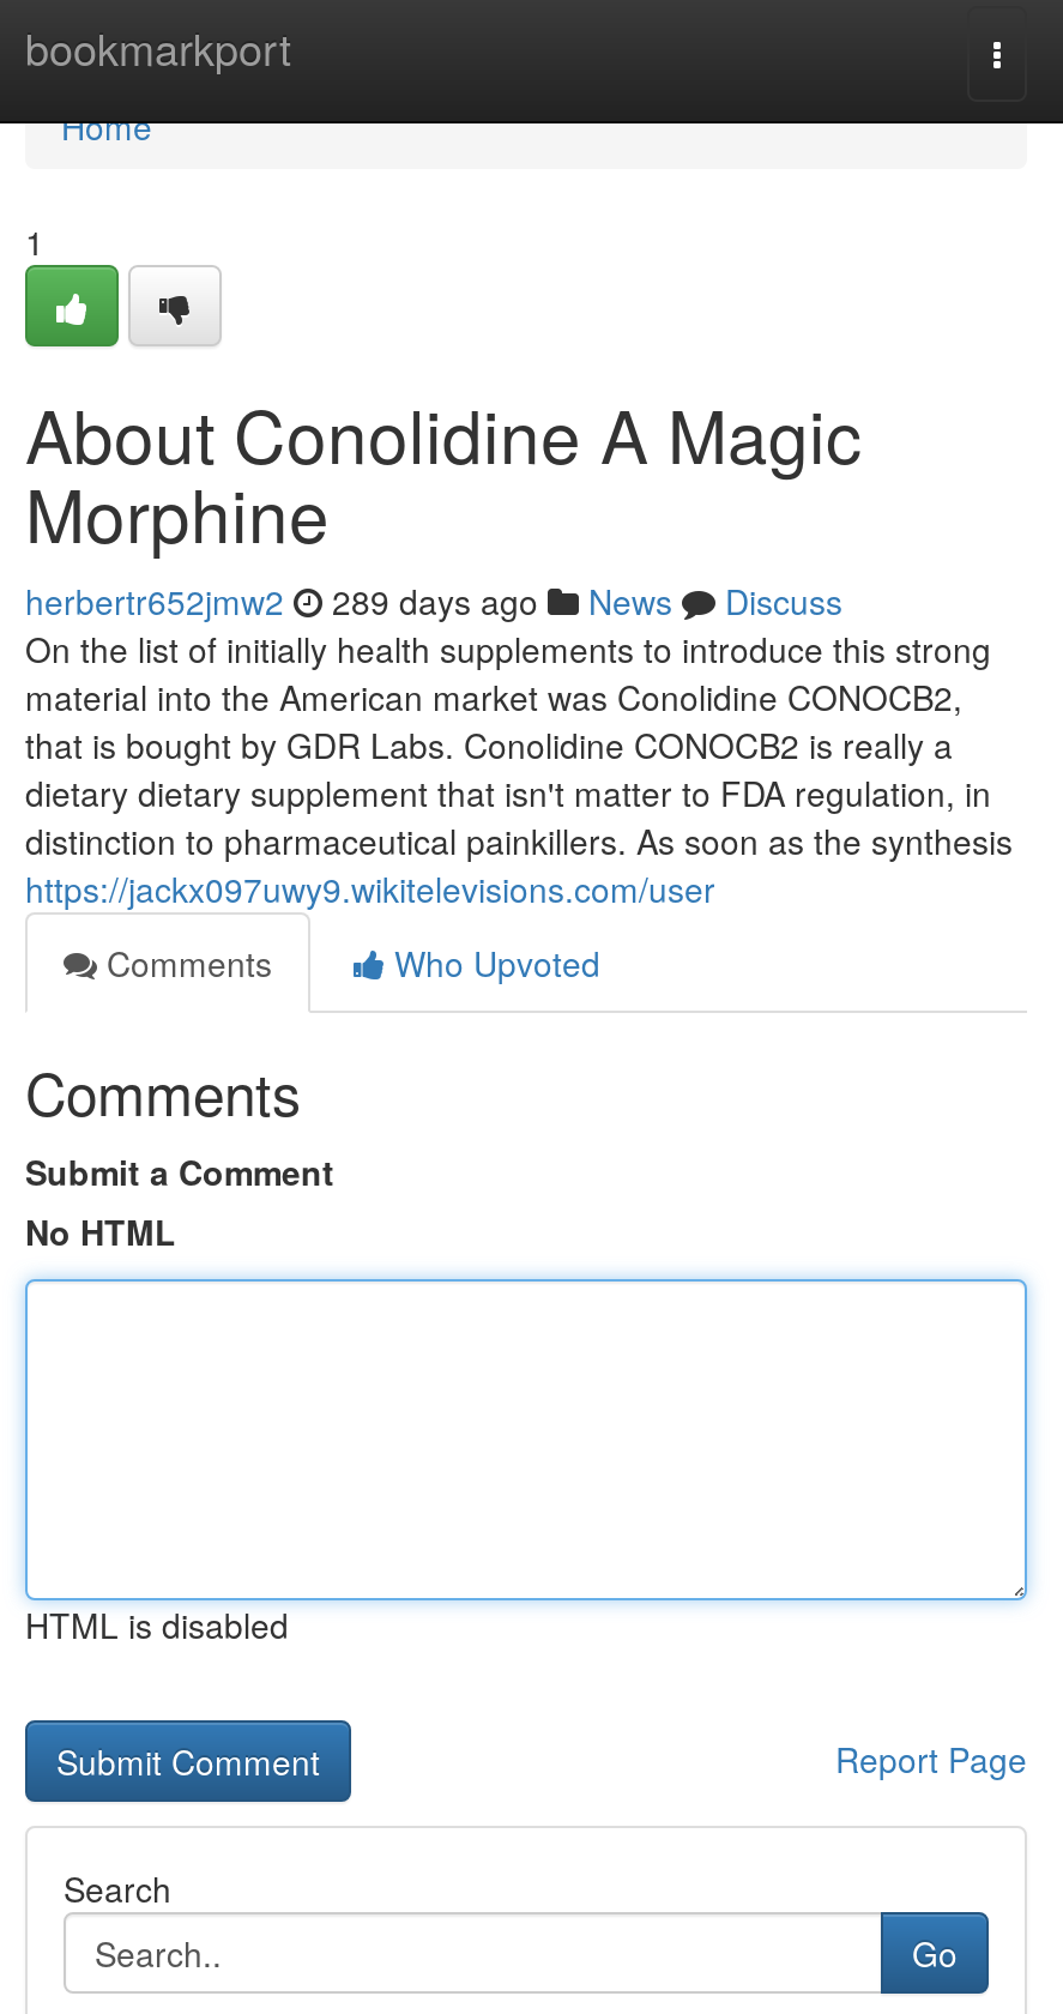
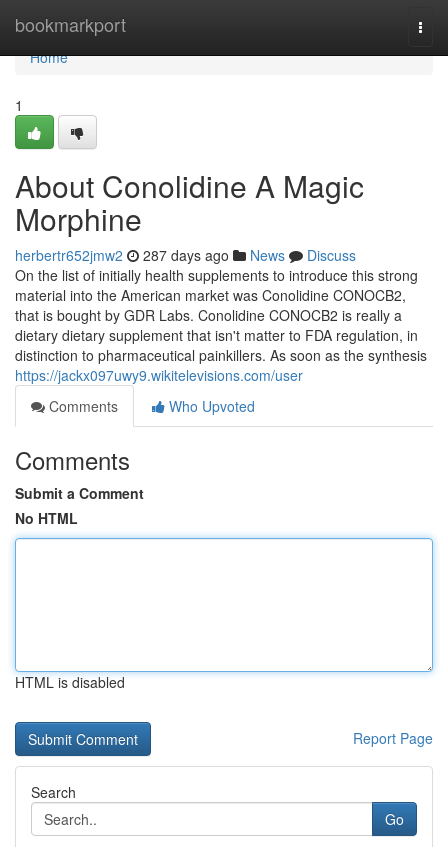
- herbertr652jmw2 289 days ago News Discuss
+ herbertr652jmw2 287 days ago News Discuss
